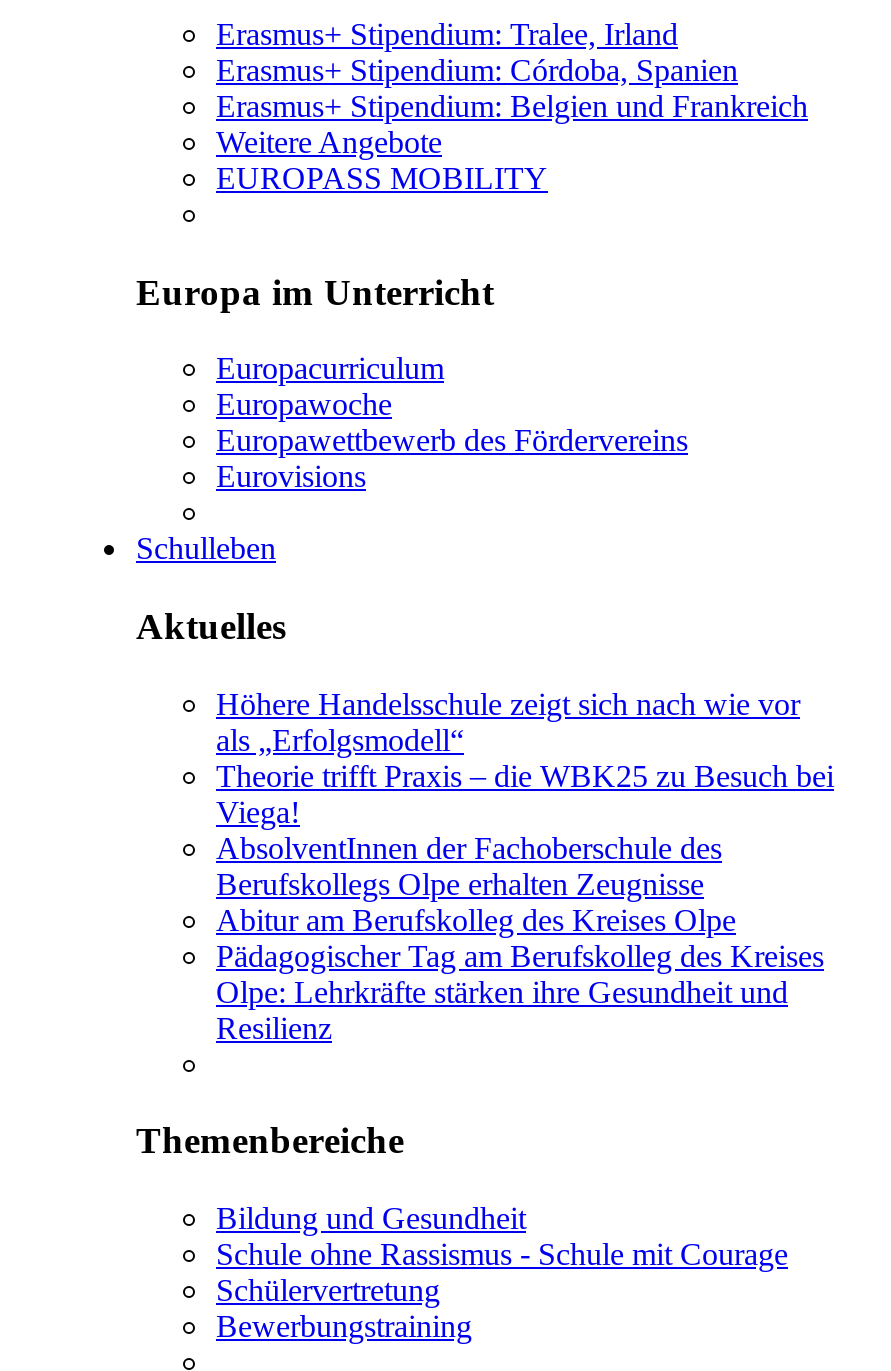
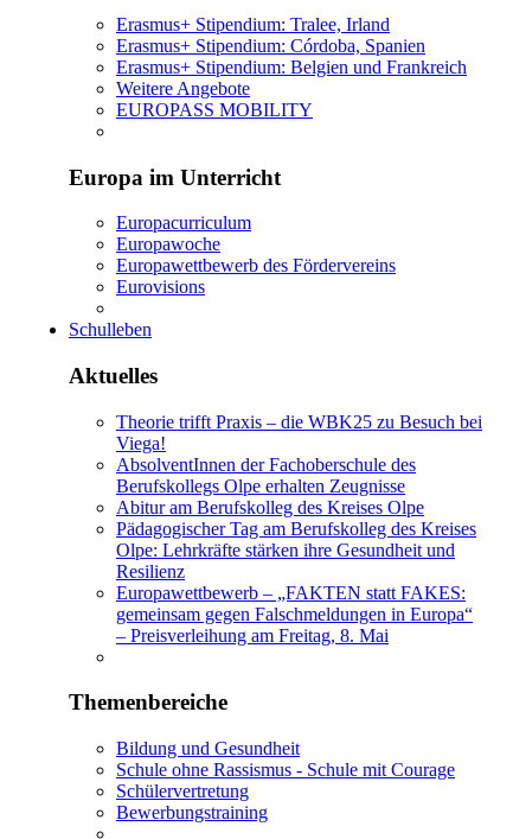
- Höhere Handelsschule zeigt sich nach wie vor
- als „Erfolgsmodell“

moved up: Theorie trifft Praxis – die WBK25 zu Besuch bei | Viega! | AbsolventInnen der Fachoberschule des | Berufskollegs Olpe erhalten Zeugnisse | Abitur am Berufskolleg des Kreises Olpe | Pädagogischer Tag am Berufskolleg des Kreises | Olpe: Lehrkräfte stärken ihre Gesundheit und | Resilienz

+ Europawettbewerb – „FAKTEN statt FAKES:
+ gemeinsam gegen Falschmeldungen in Europa“
+ – Preisverleihung am Freitag, 8. Mai
